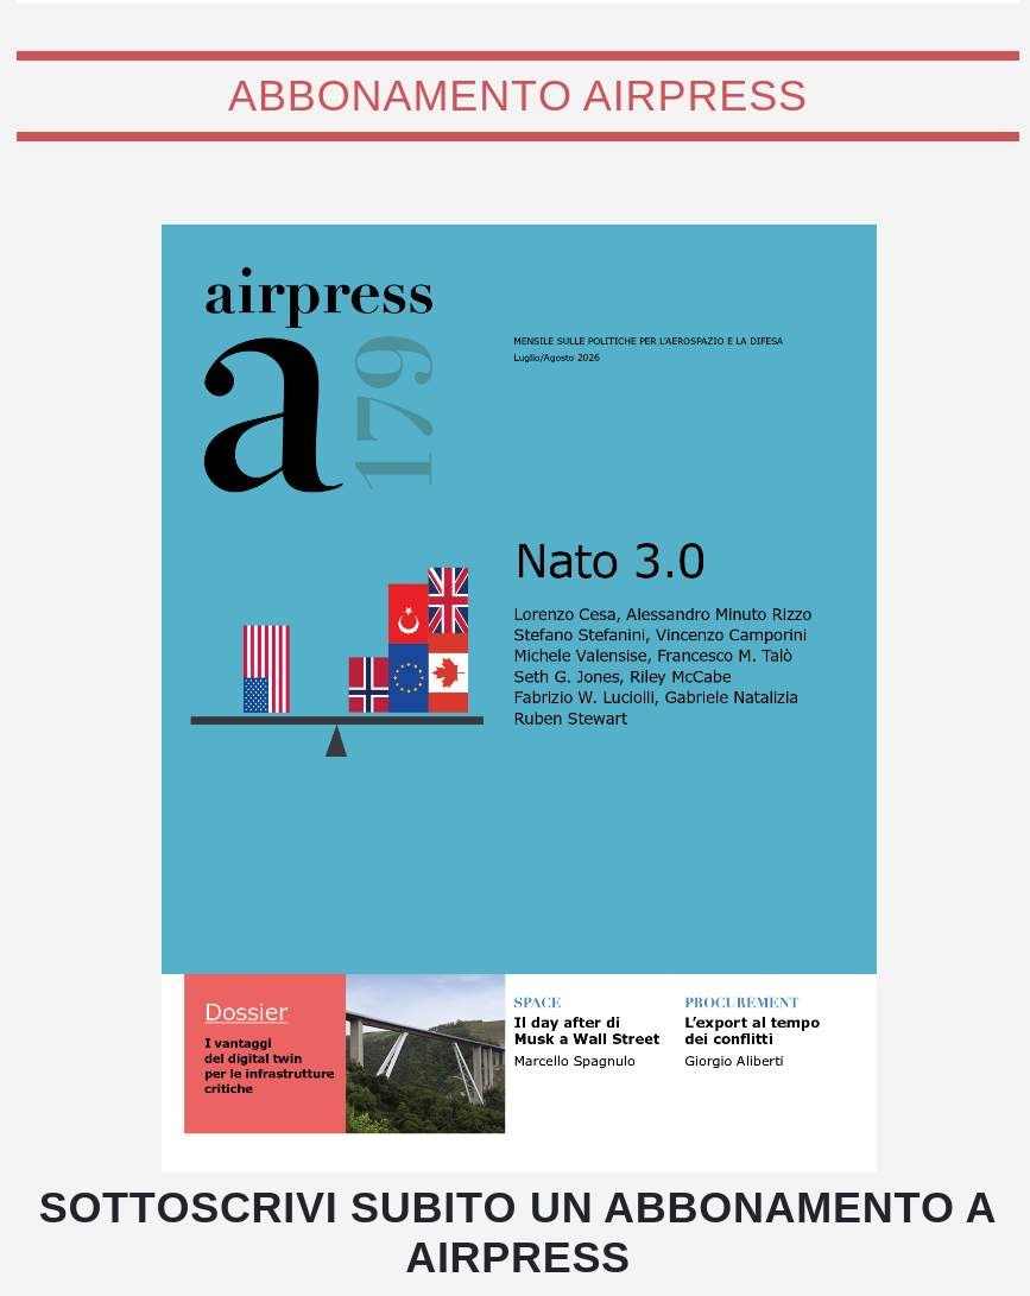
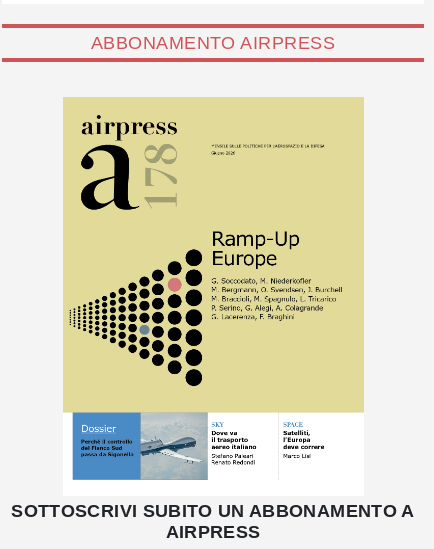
- [image]
+ [image]
